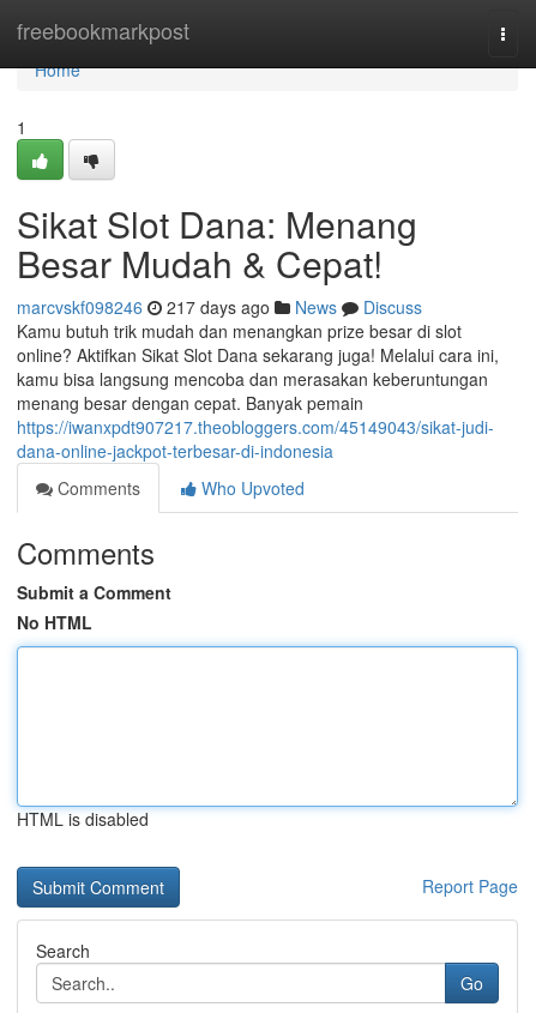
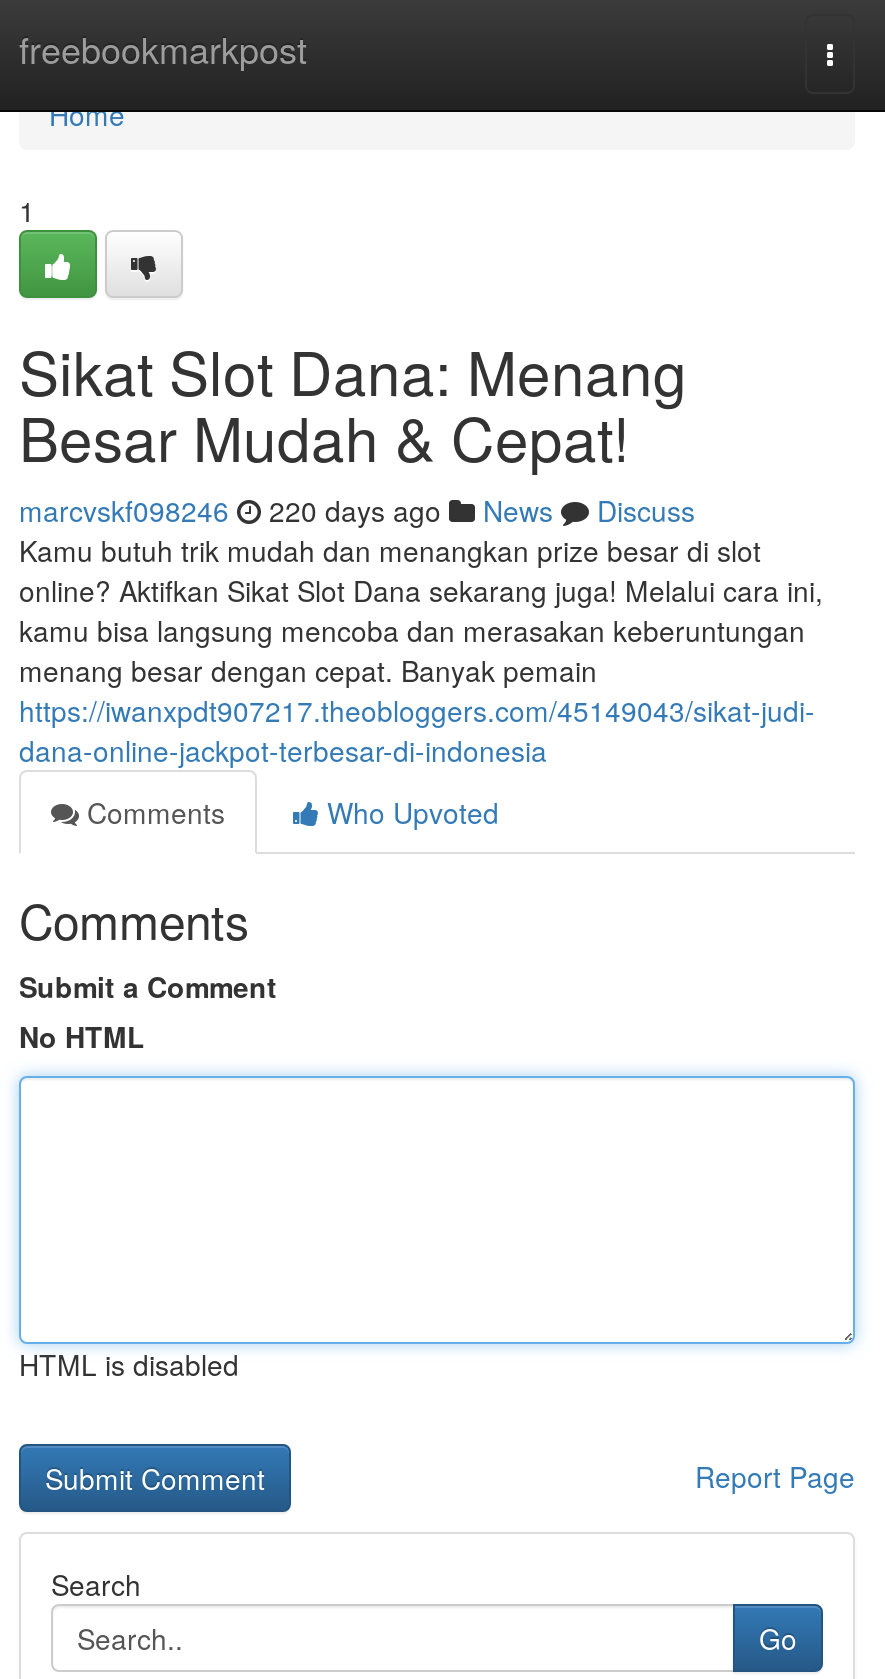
- marcvskf098246 217 days ago News Discuss
+ marcvskf098246 220 days ago News Discuss
